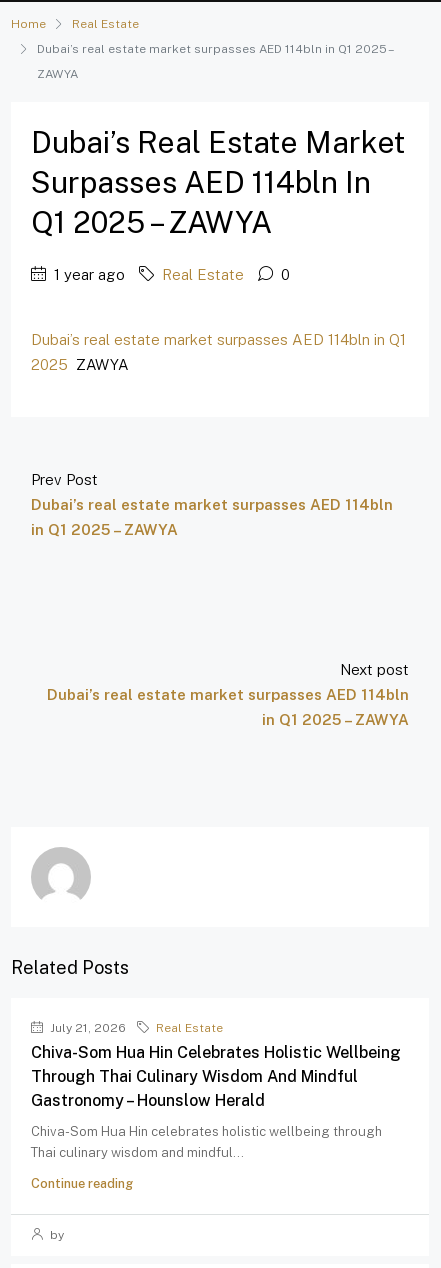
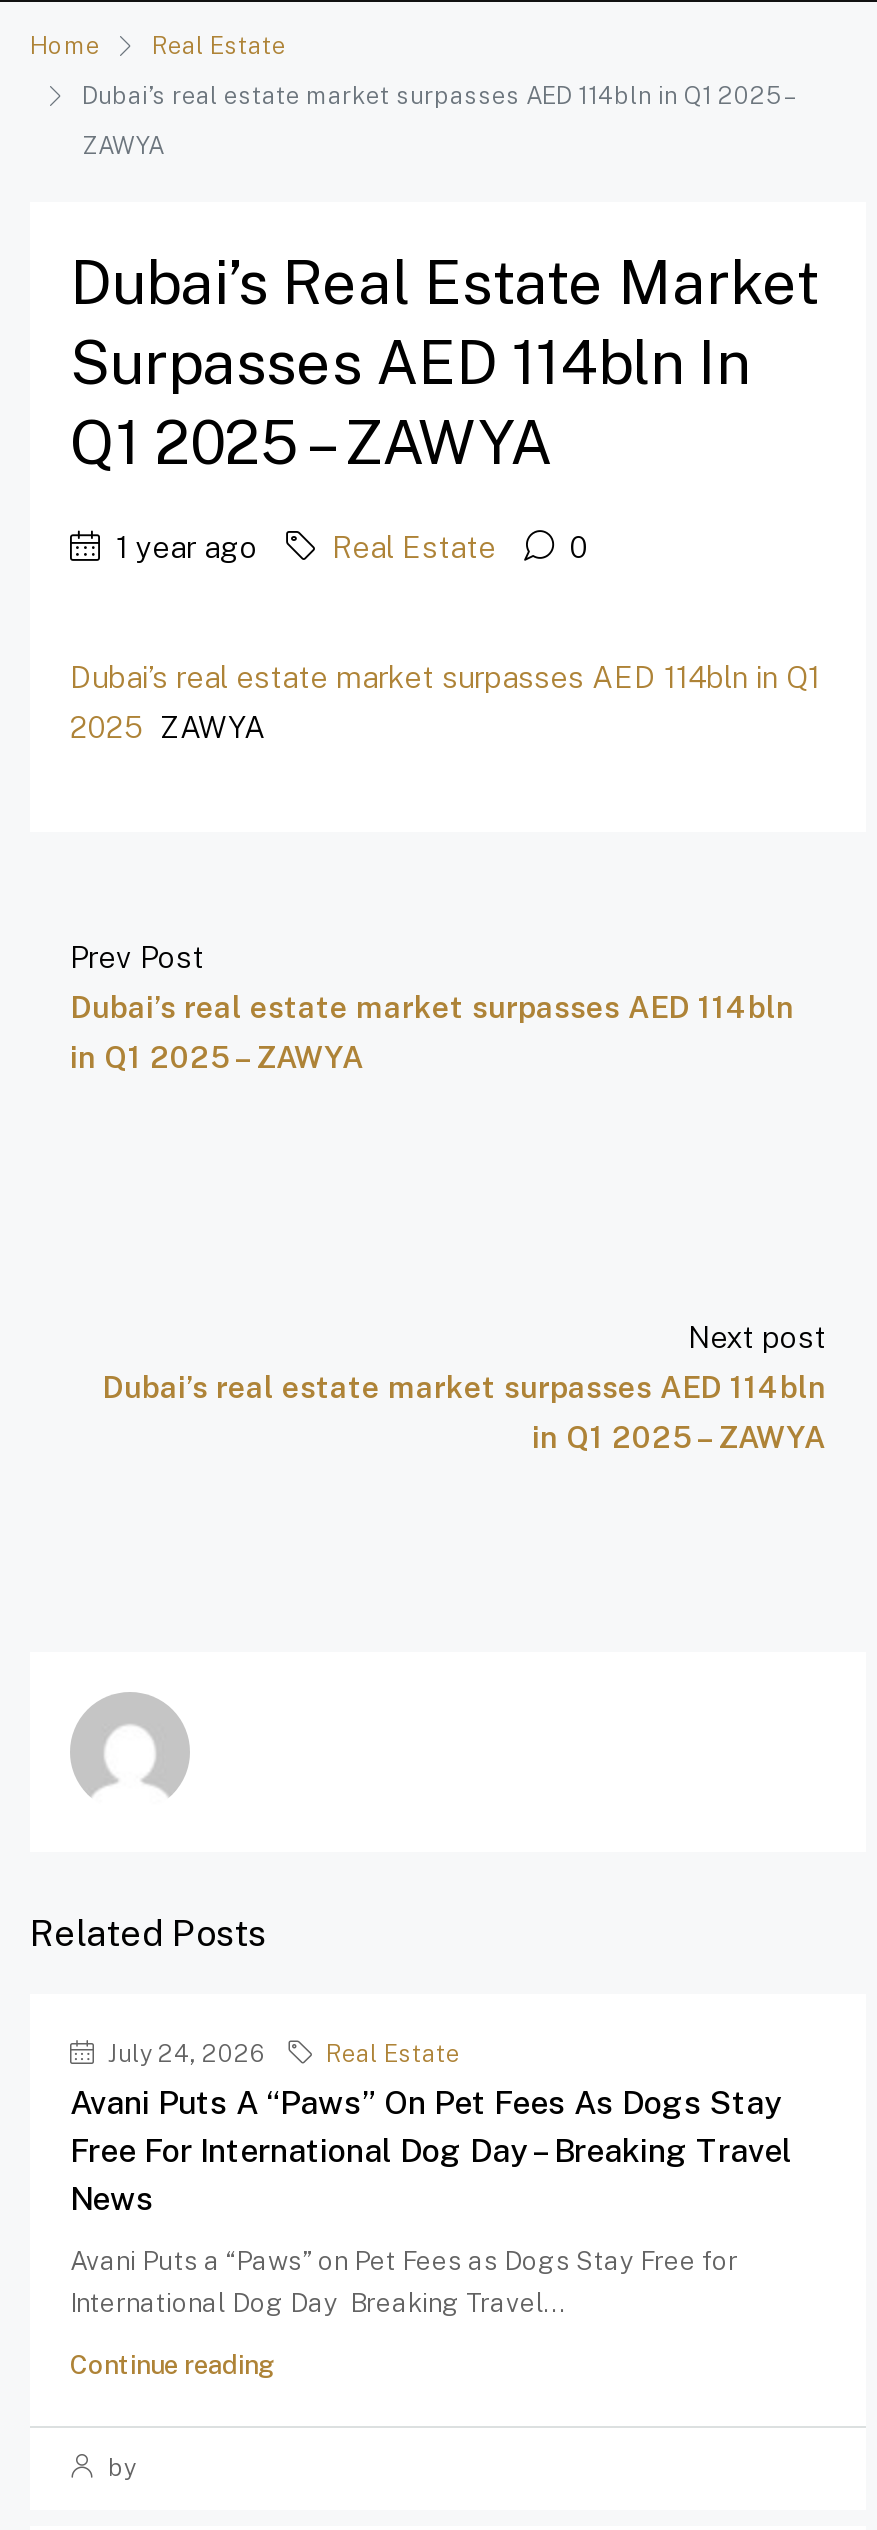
- July 21, 2026
+ July 24, 2026

- Chiva-Som Hua Hin Celebrates Holistic Wellbeing
- Through Thai Culinary Wisdom And Mindful
- Gastronomy – Hounslow Herald
+ Avani Puts A “Paws” On Pet Fees As Dogs Stay
+ Free For International Dog Day – Breaking Travel
+ News

- Chiva-Som Hua Hin celebrates holistic wellbeing through
- Thai culinary wisdom and mindful...
+ Avani Puts a “Paws” on Pet Fees as Dogs Stay Free for
+ International Dog Day Breaking Travel...
